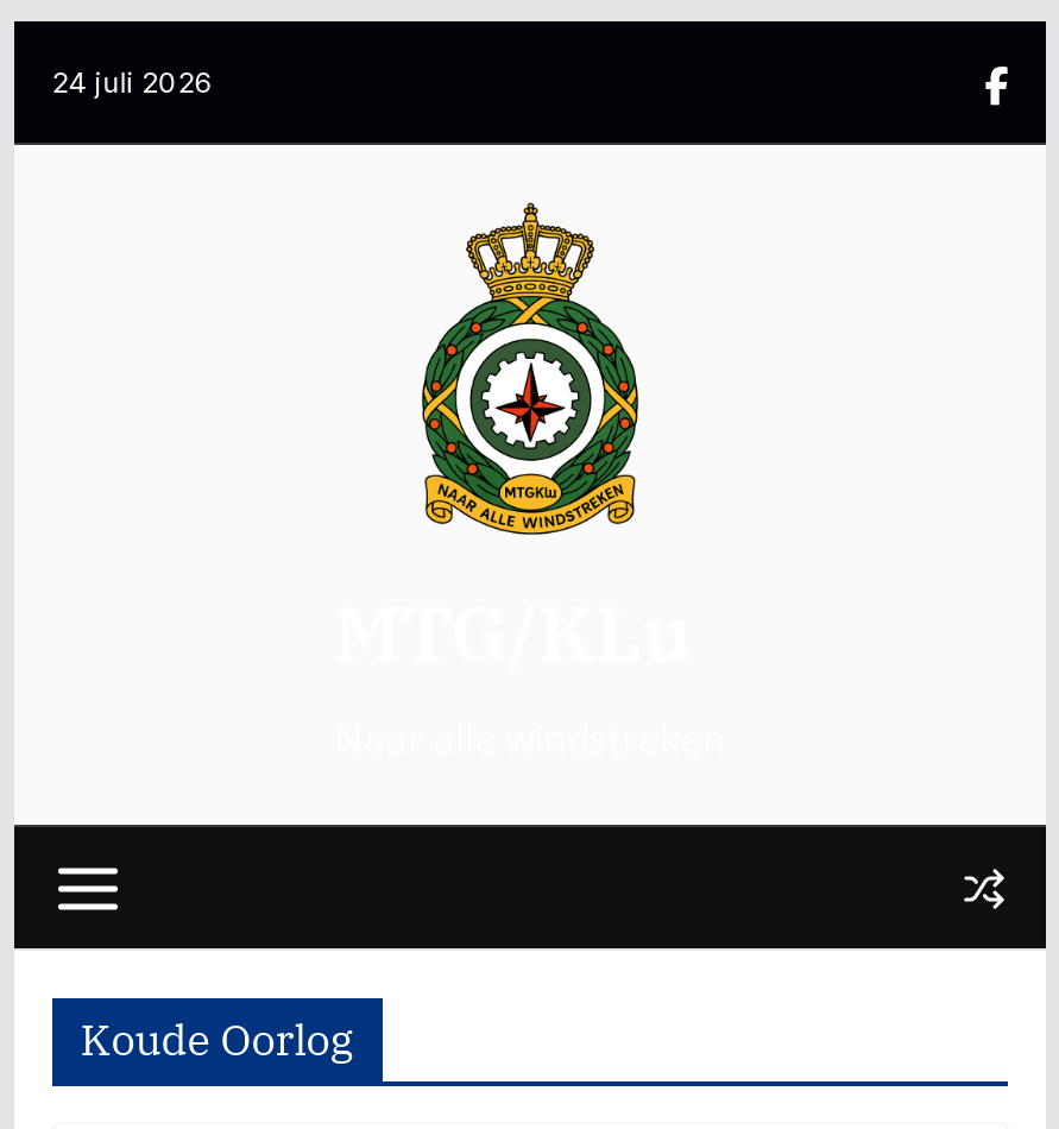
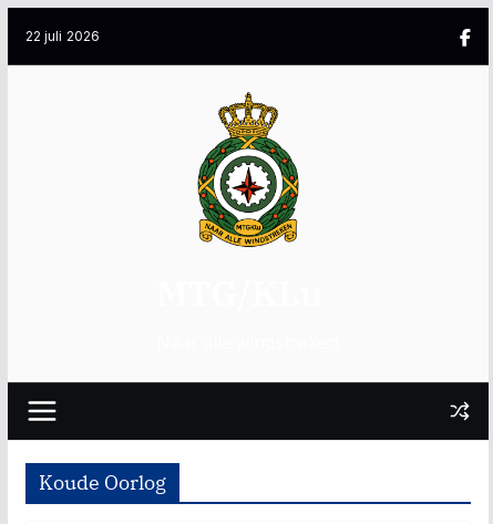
- 24 juli 2026
+ 22 juli 2026
